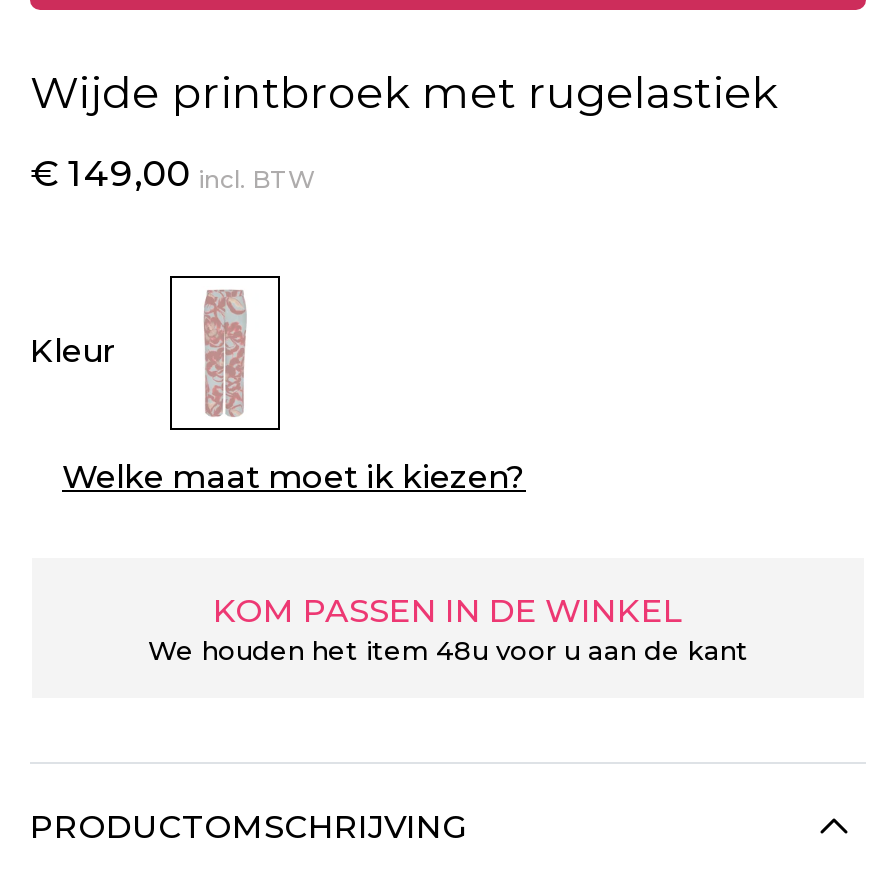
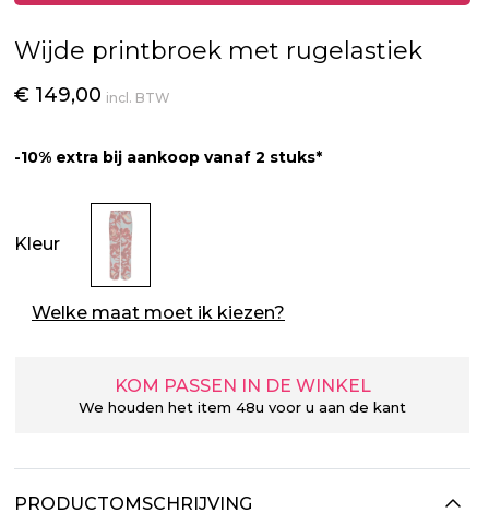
+ -10% extra bij aankoop vanaf 2 stuks*
